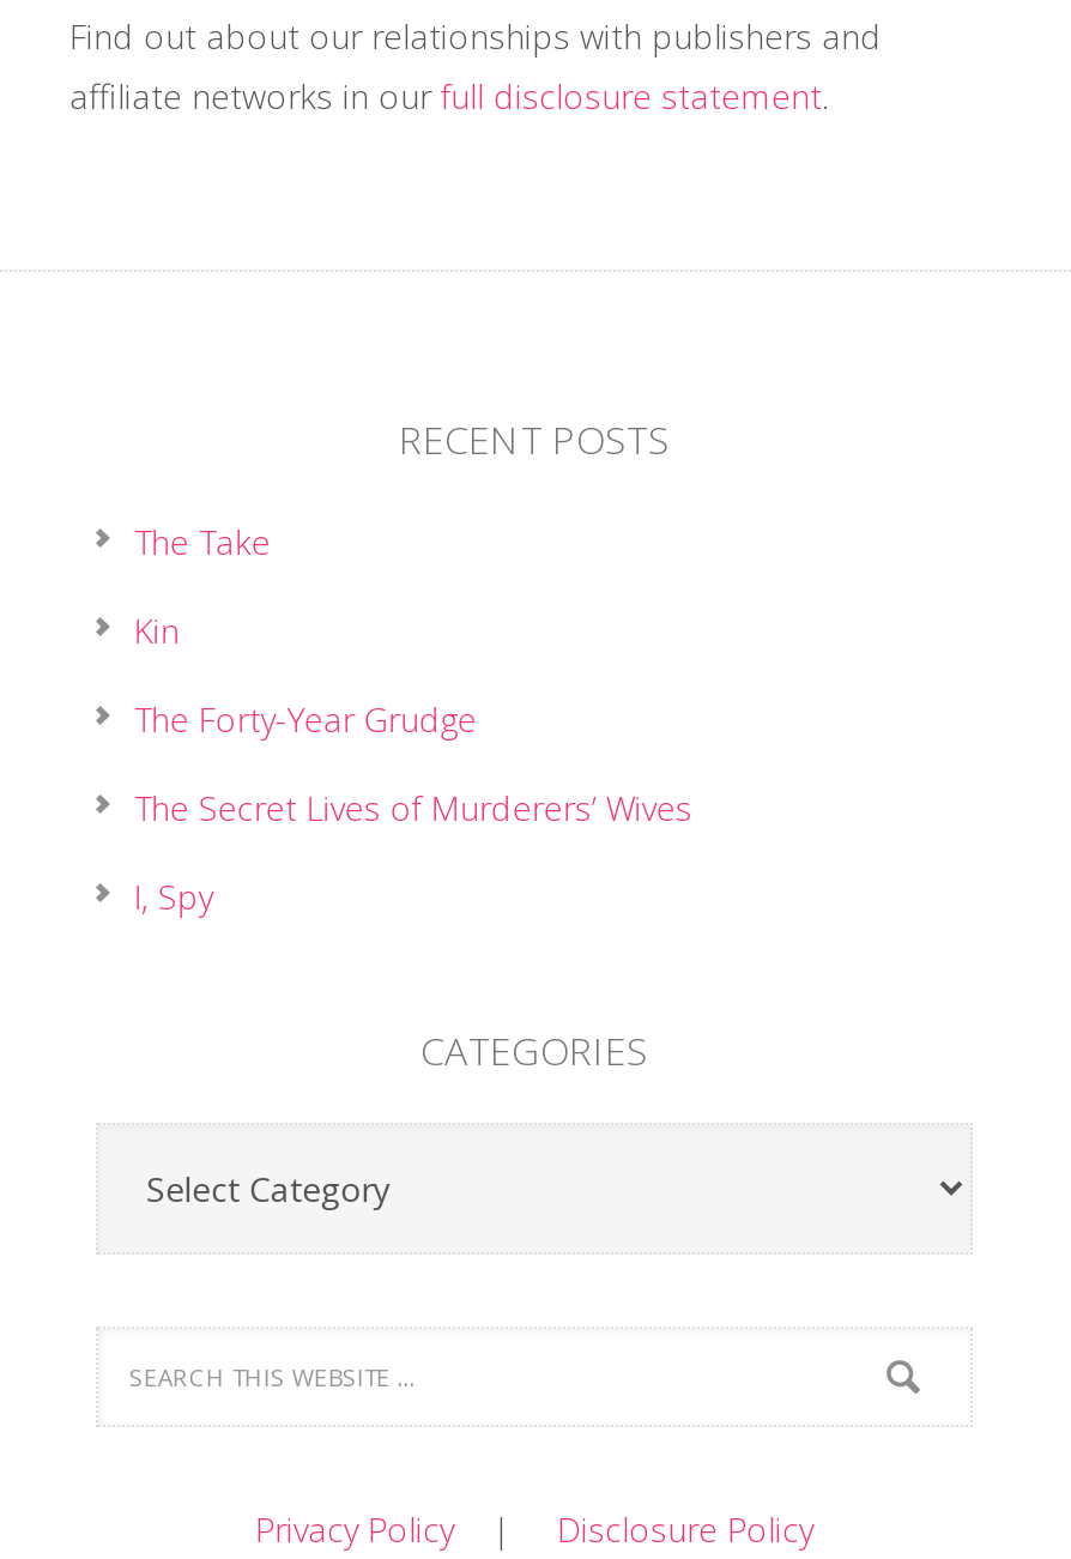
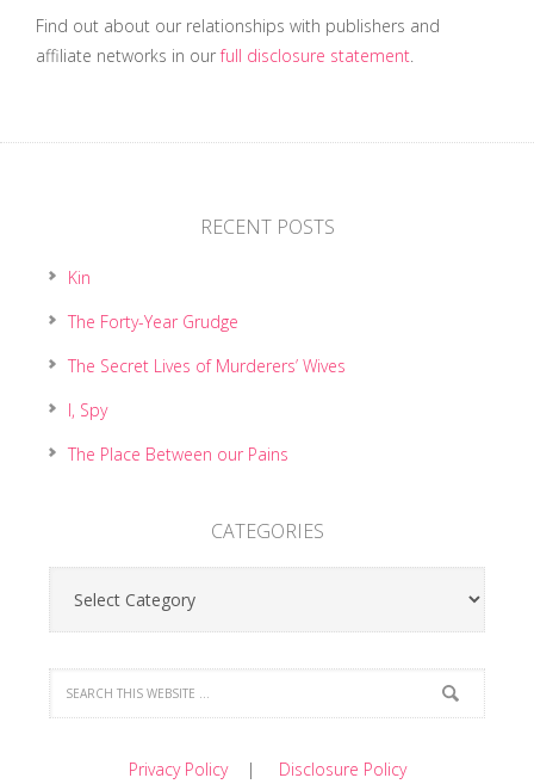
- The Take

moved up: Kin | The Forty-Year Grudge | The Secret Lives of Murderers’ Wives | I, Spy

+ The Place Between our Pains
